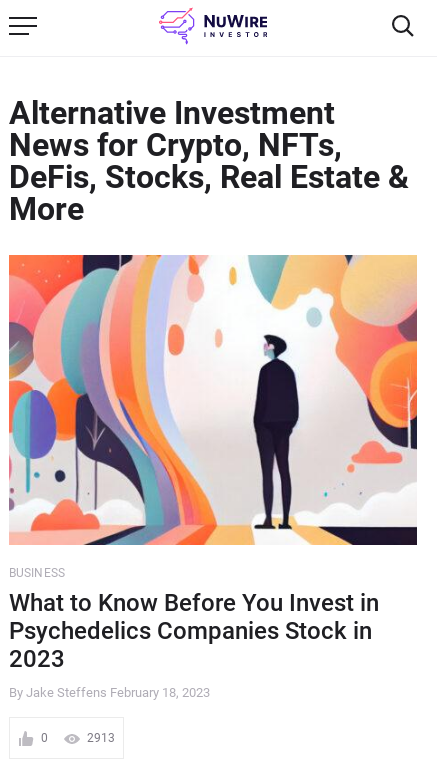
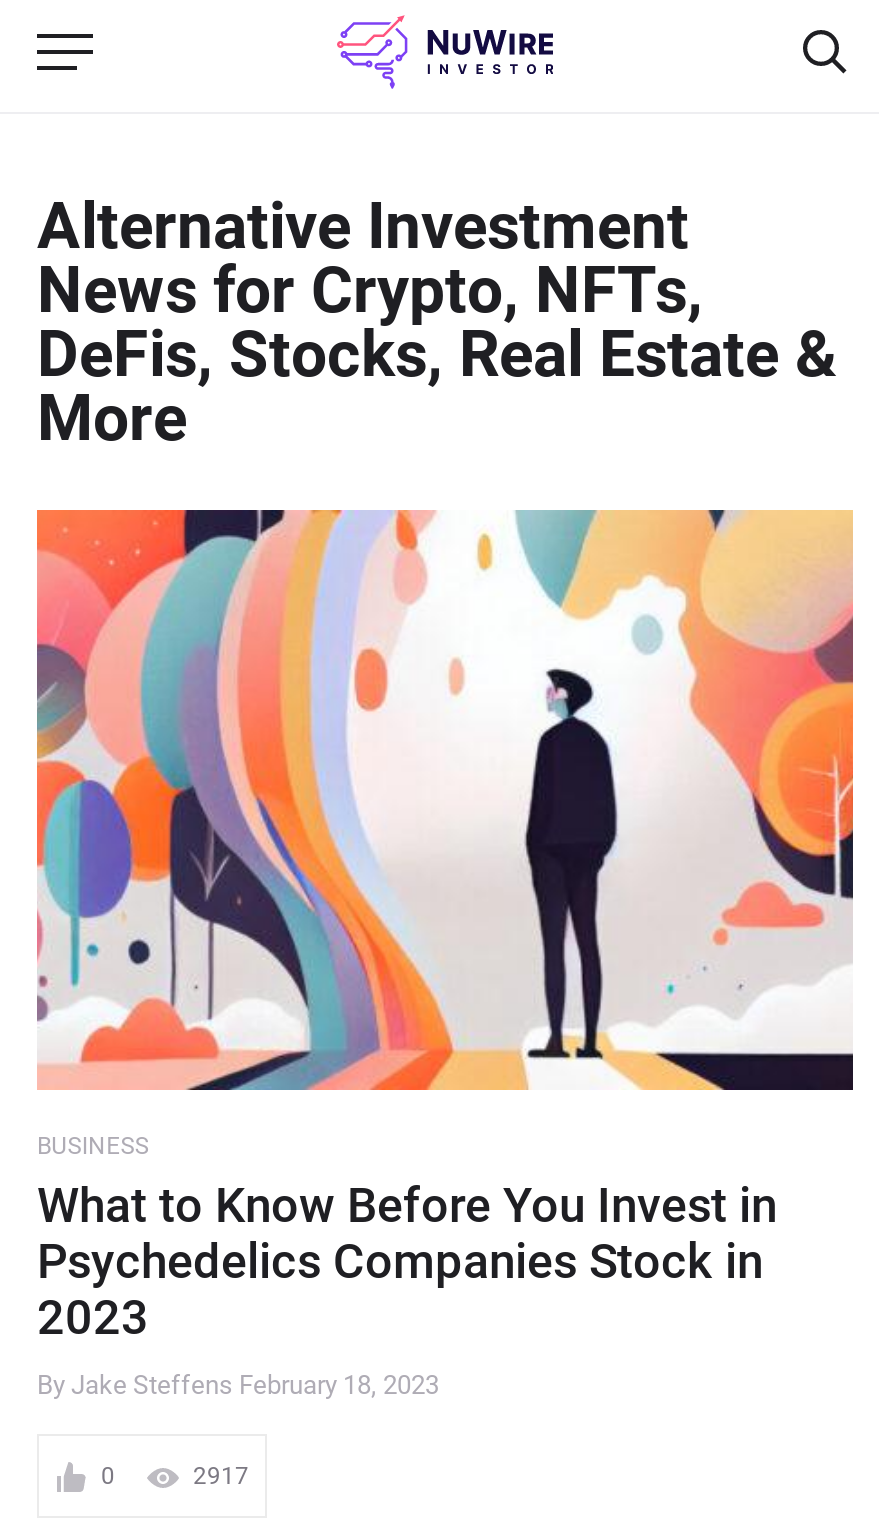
- 2913
+ 2917
